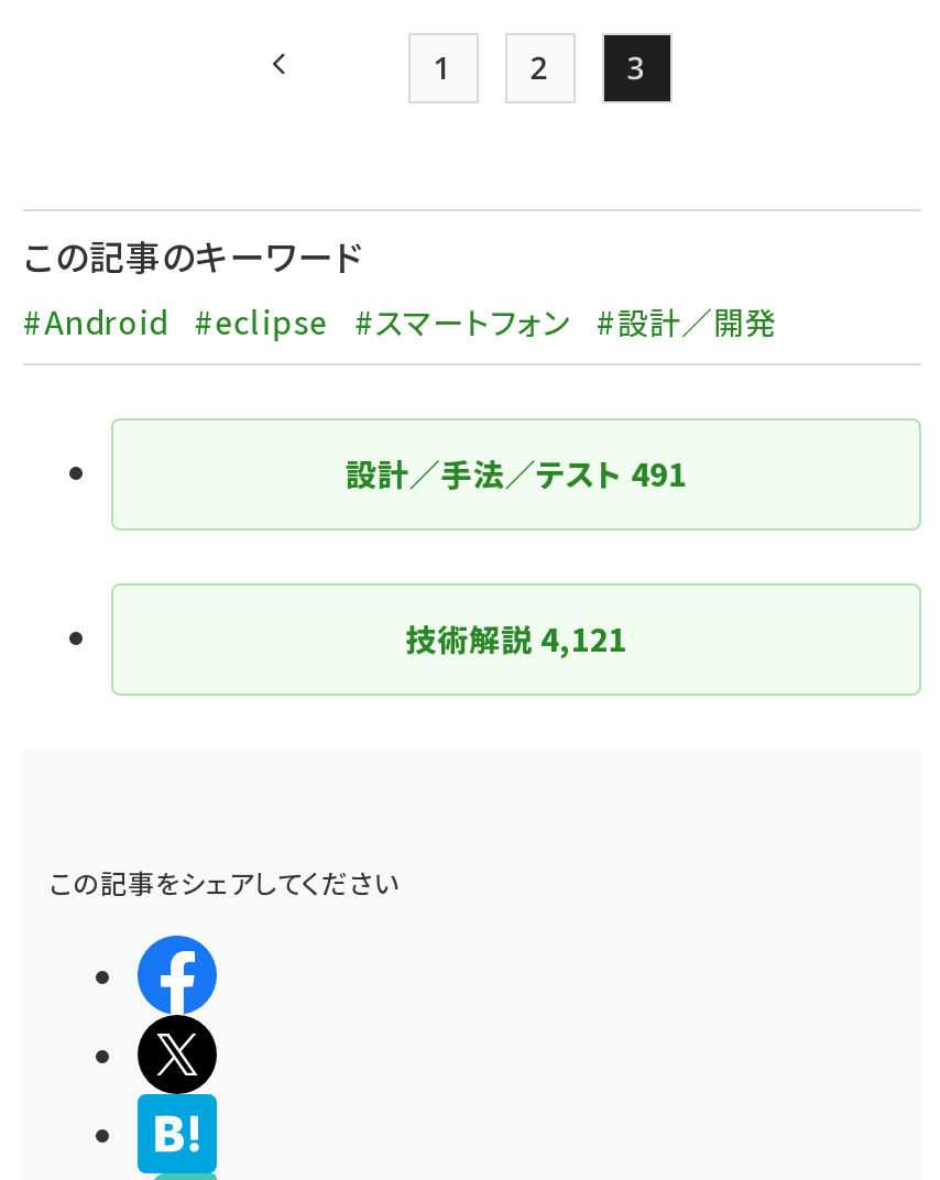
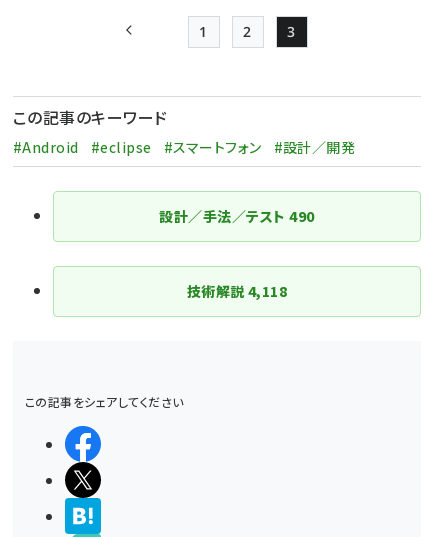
- 設計／手法／テスト491
+ 設計／手法／テスト490

- 技術解説4,121
+ 技術解説4,118
